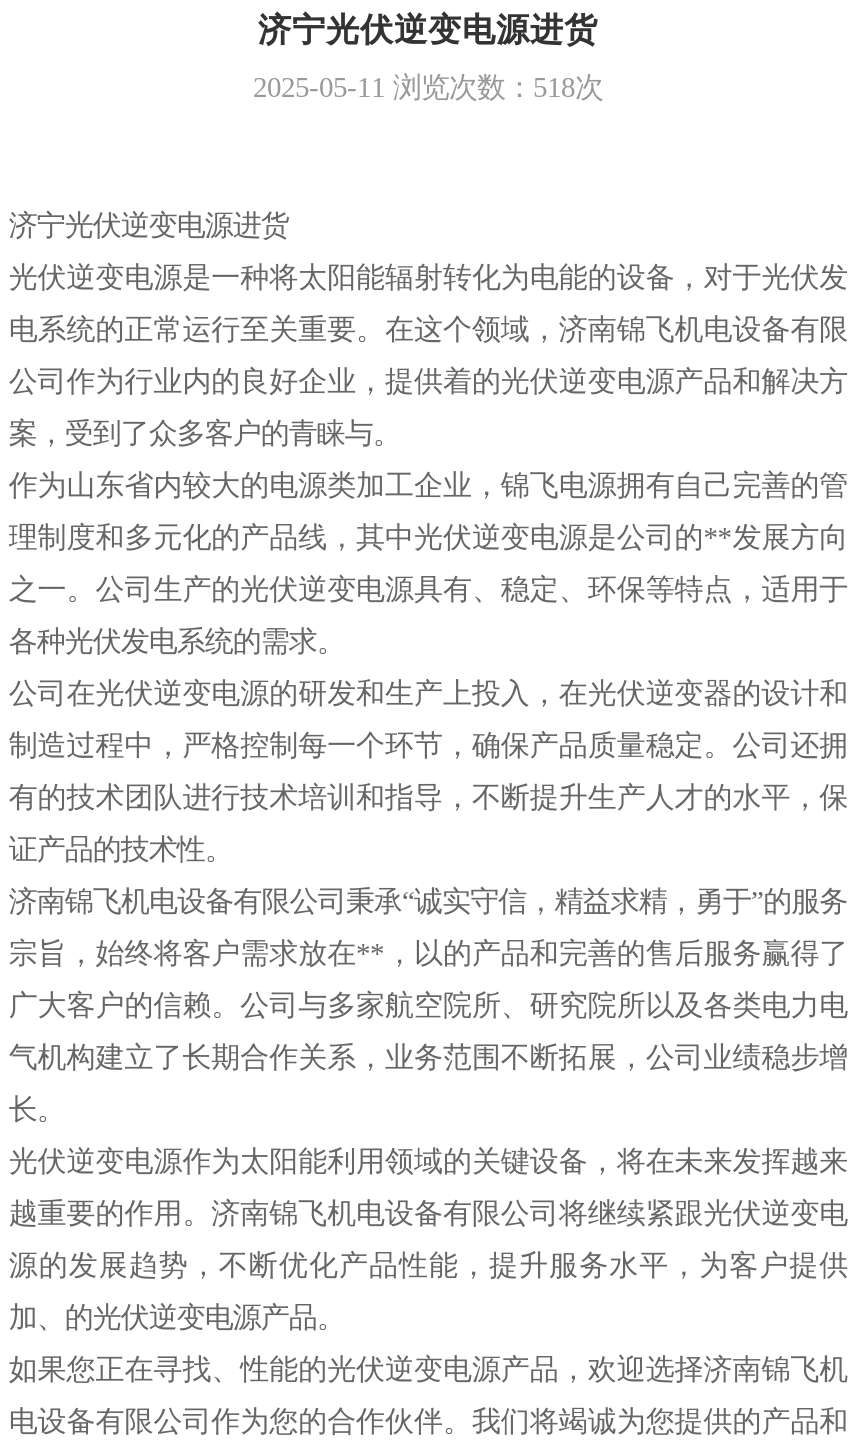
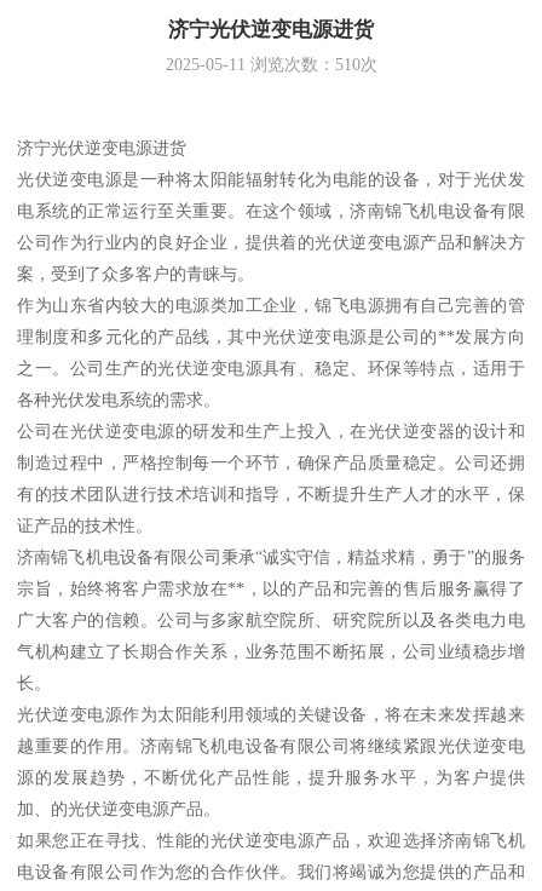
- 2025-05-11浏览次数：518次
+ 2025-05-11浏览次数：510次
